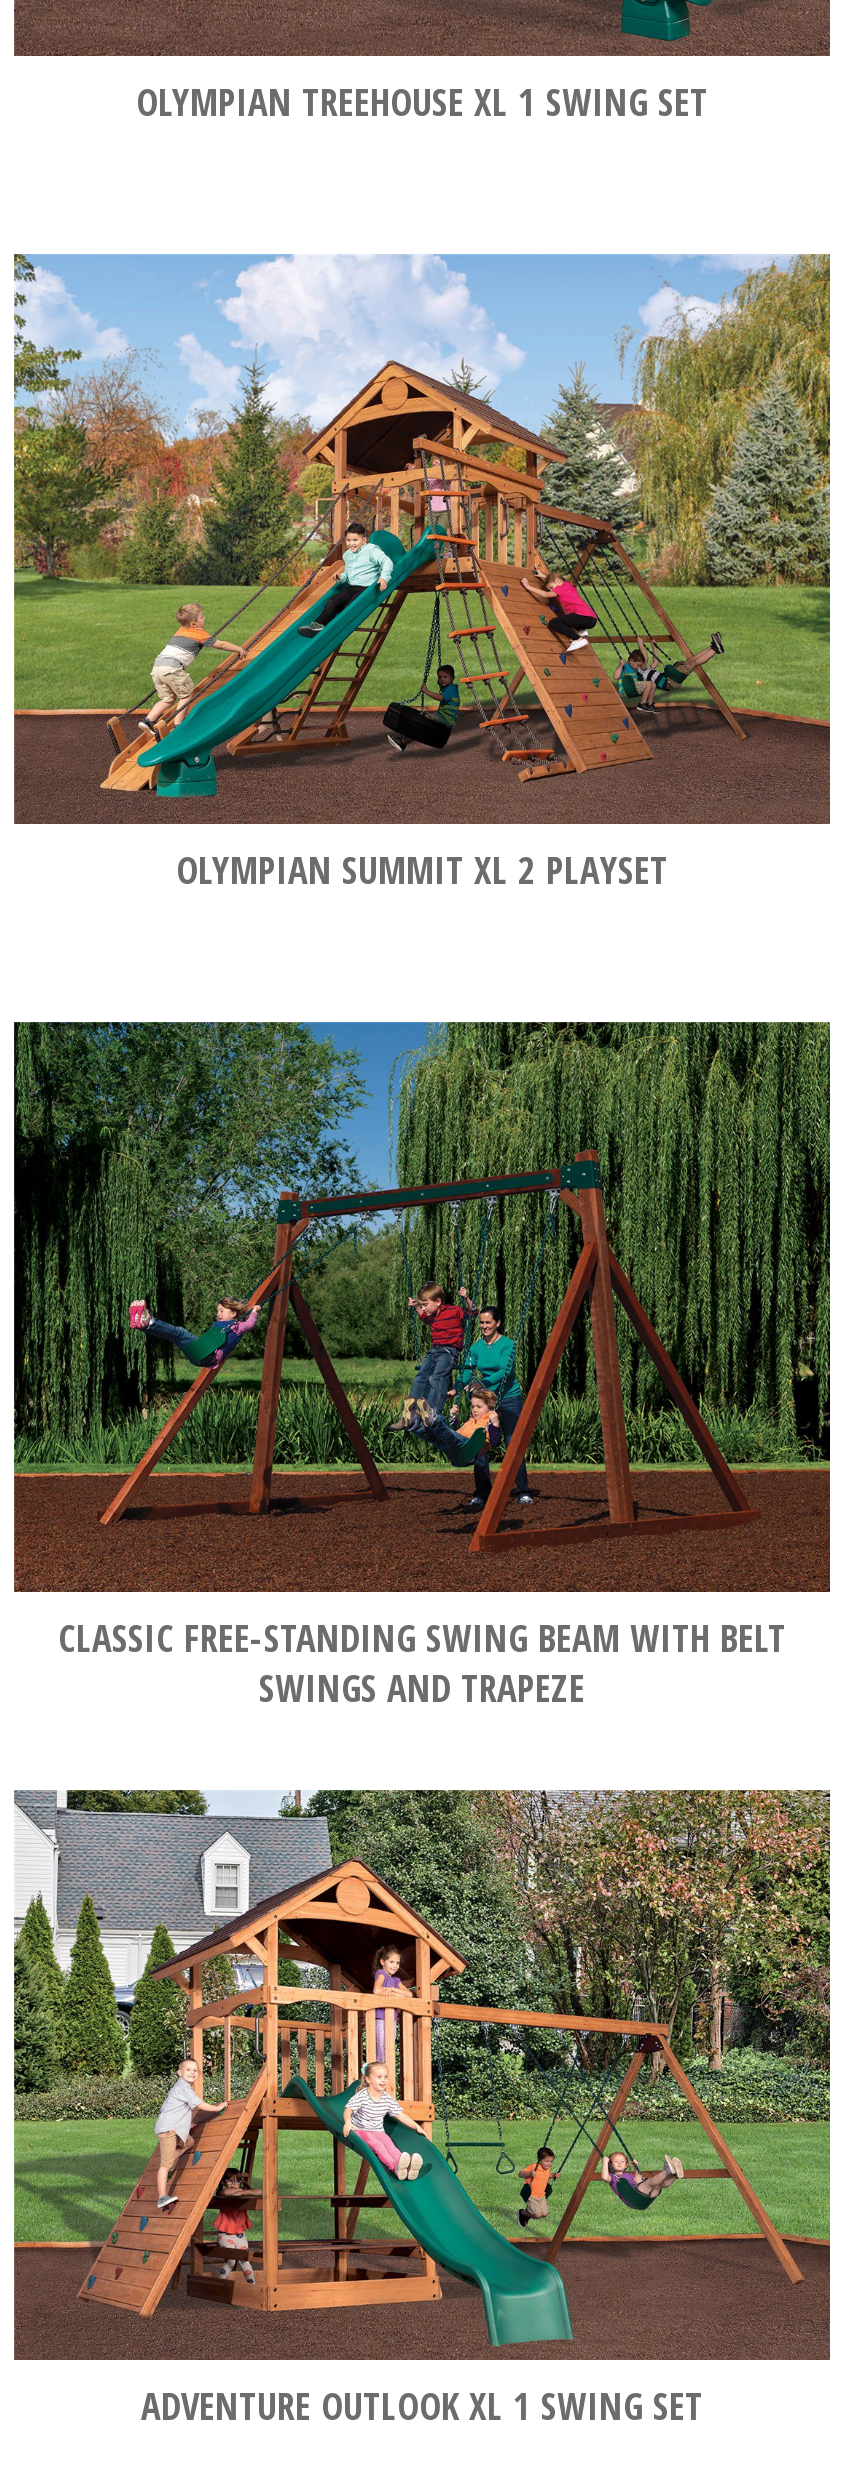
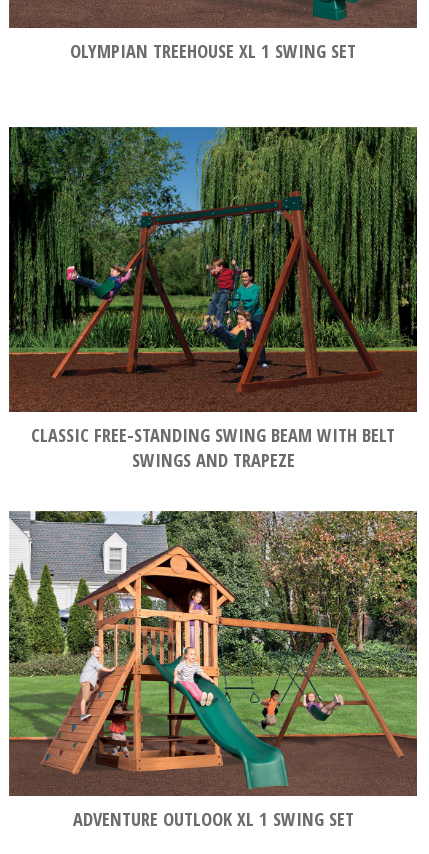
- [image]
- OLYMPIAN SUMMIT XL 2 PLAYSET
